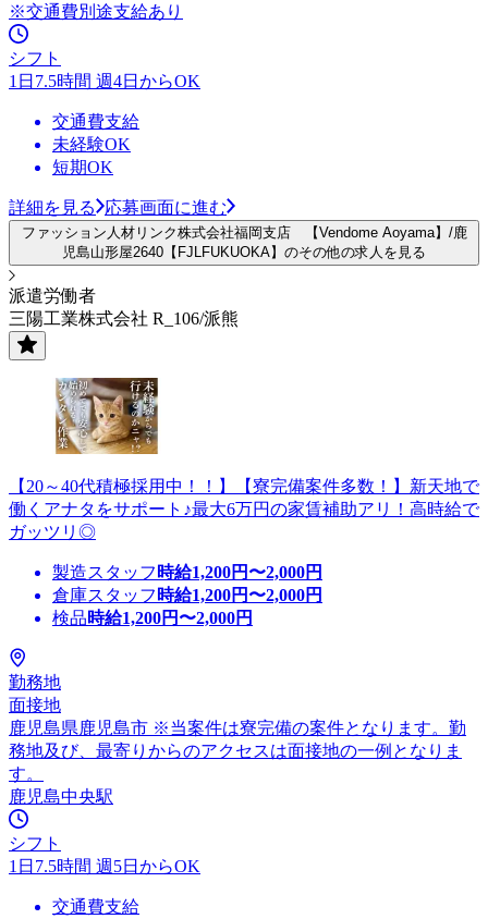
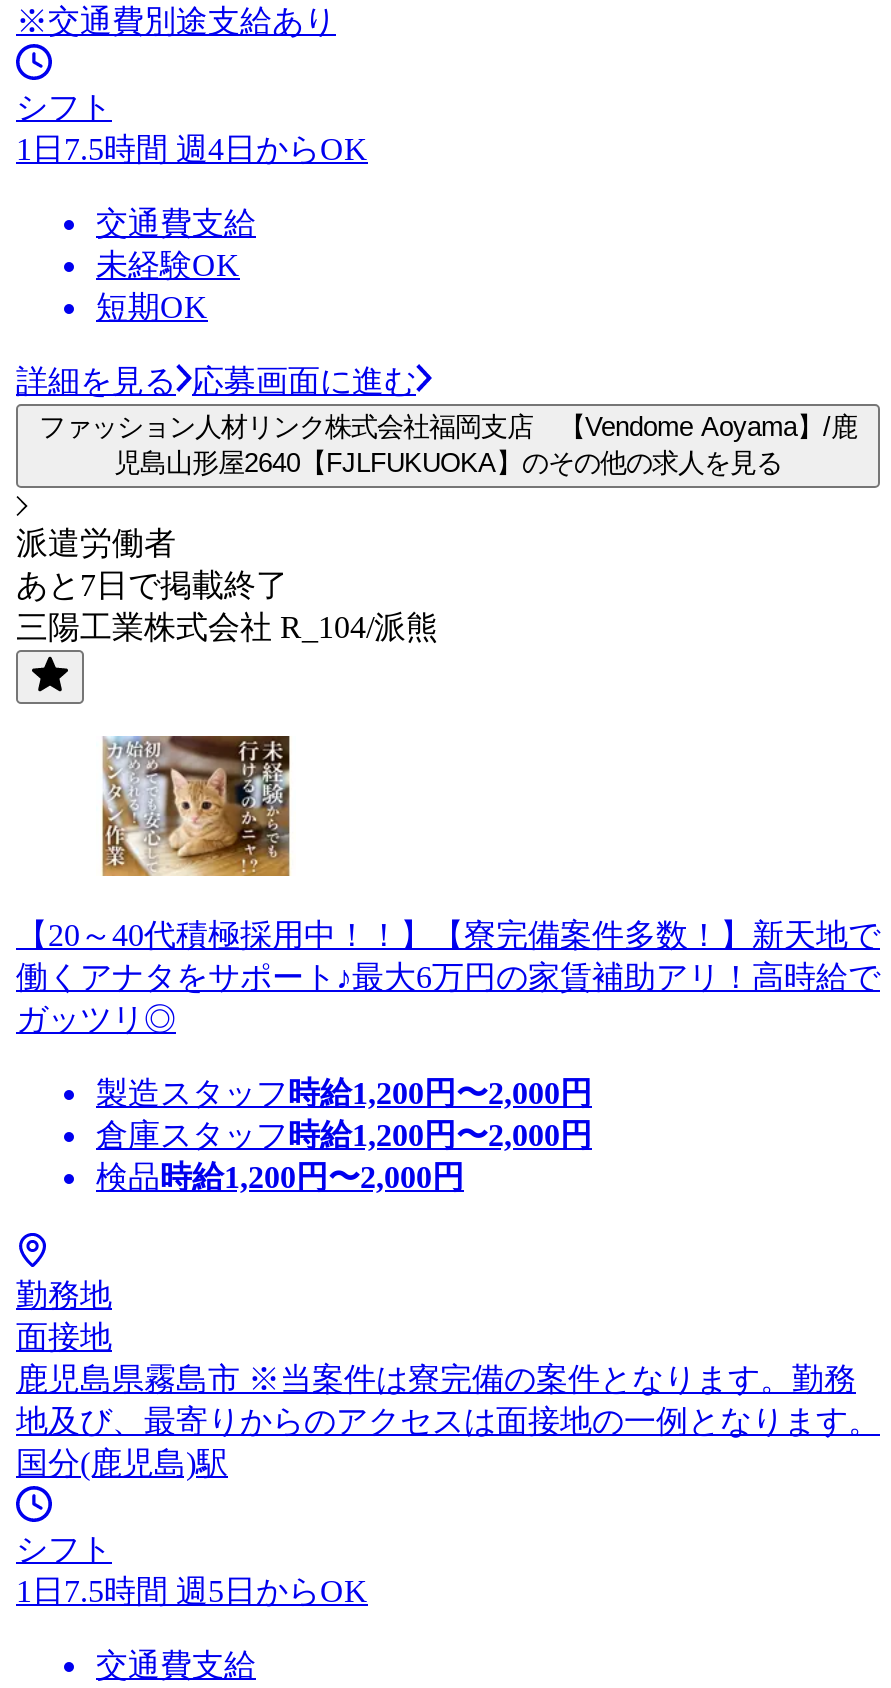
- 三陽工業株式会社 R_106/派熊
+ あと7日で掲載終了
+ 三陽工業株式会社 R_104/派熊

moved down: [image] | 【20～40代積極採用中！！】【寮完備案件多数！】新天地で | 製造スタッフ時給1,200円〜2,000円 | 倉庫スタッフ時給1,200円〜2,000円 | 検品時給1,200円〜2,000円 | 勤務地 | 面接地

- 鹿児島県鹿児島市 ※当案件は寮完備の案件となります。勤
- 務地及び、最寄りからのアクセスは面接地の一例となりま
- す。
- 鹿児島中央駅
+ 鹿児島県霧島市 ※当案件は寮完備の案件となります。勤務
+ 地及び、最寄りからのアクセスは面接地の一例となります。
+ 国分(鹿児島)駅
